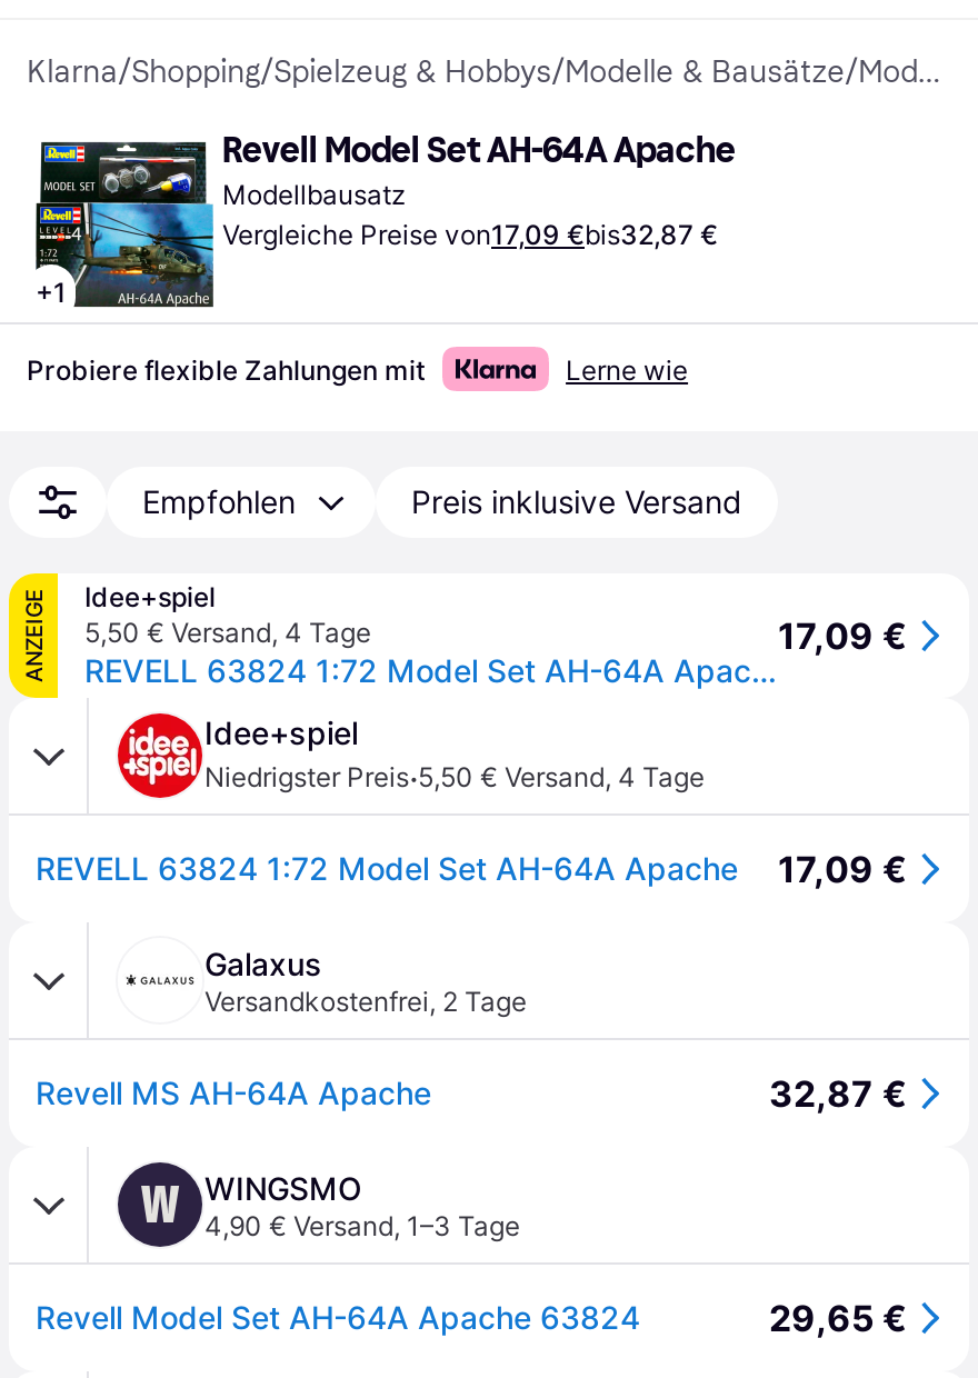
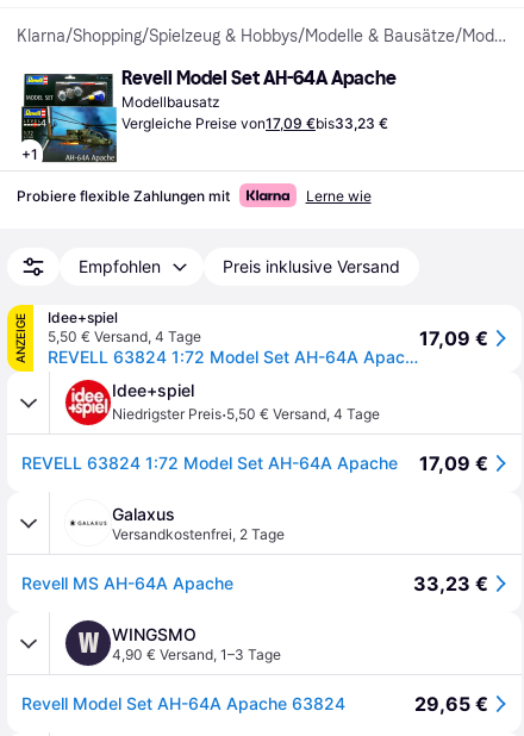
- Vergleiche Preise von17,09 €bis32,87 €
+ Vergleiche Preise von17,09 €bis33,23 €

- 32,87 €
+ 33,23 €
